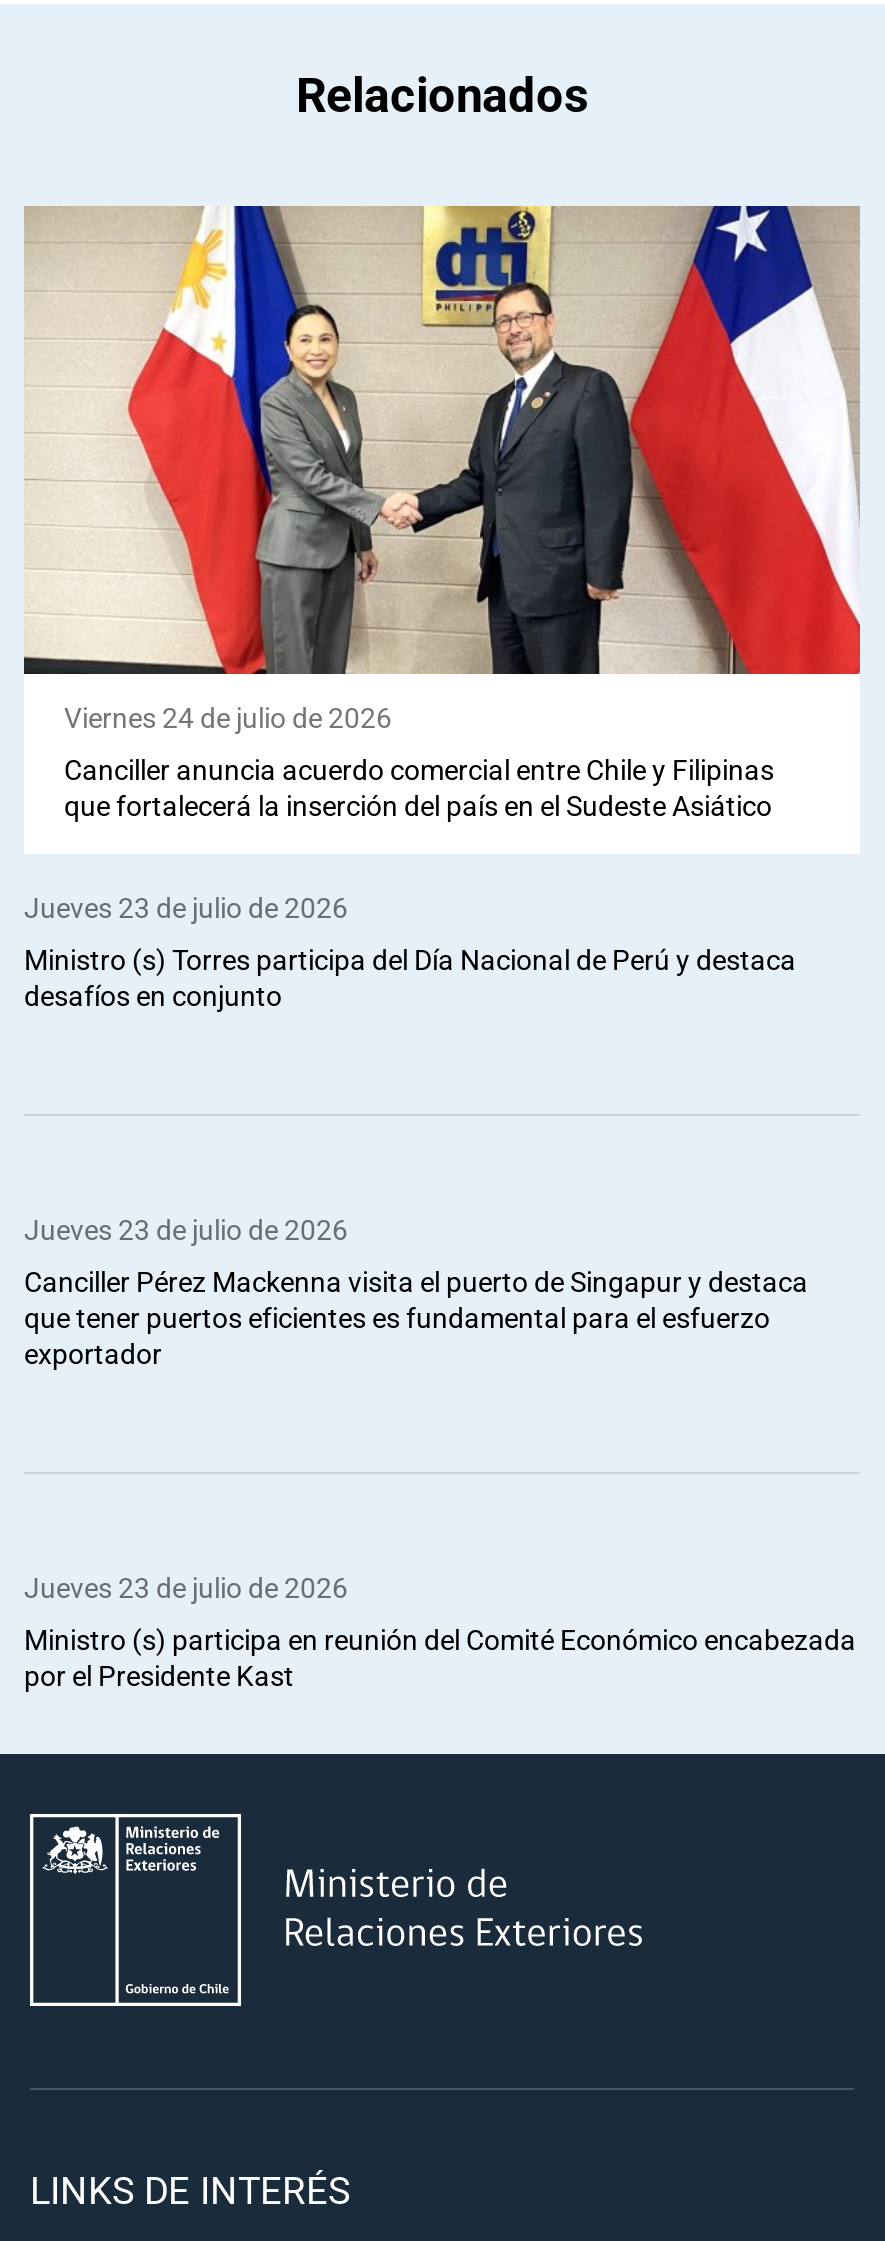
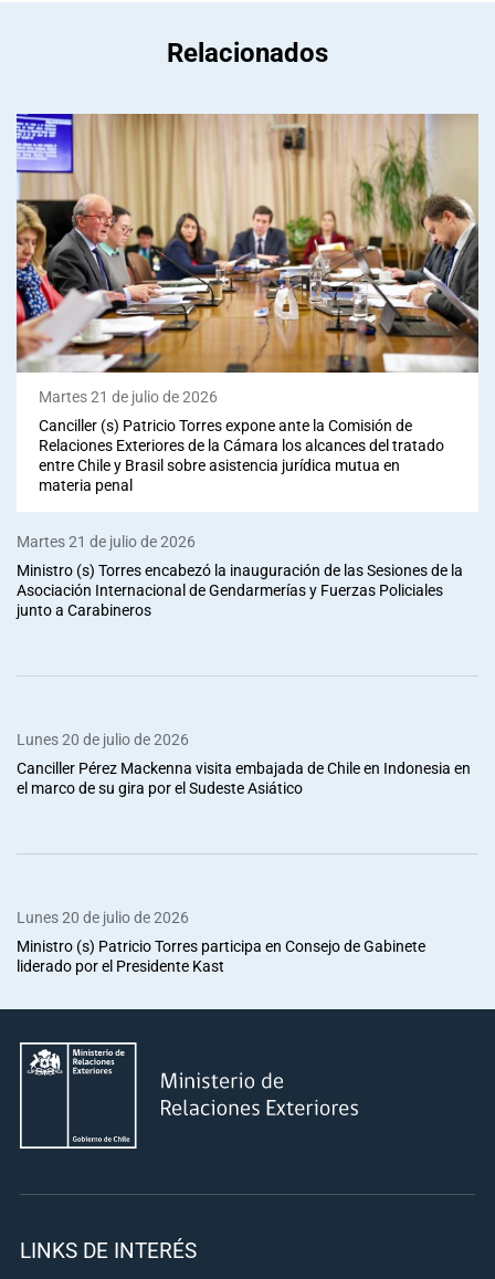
- [image]
- Viernes 24 de julio de 2026
- Canciller anuncia acuerdo comercial entre Chile y Filipinas
- que fortalecerá la inserción del país en el Sudeste Asiático
+ [image]
+ Martes 21 de julio de 2026
+ Canciller (s) Patricio Torres expone ante la Comisión de
+ Relaciones Exteriores de la Cámara los alcances del tratado
+ entre Chile y Brasil sobre asistencia jurídica mutua en
+ materia penal

- Jueves 23 de julio de 2026
- Ministro (s) Torres participa del Día Nacional de Perú y destaca
- desafíos en conjunto
+ Martes 21 de julio de 2026
+ Ministro (s) Torres encabezó la inauguración de las Sesiones de la
+ Asociación Internacional de Gendarmerías y Fuerzas Policiales
+ junto a Carabineros

- Jueves 23 de julio de 2026
- Canciller Pérez Mackenna visita el puerto de Singapur y destaca
- que tener puertos eficientes es fundamental para el esfuerzo
- exportador
+ Lunes 20 de julio de 2026
+ Canciller Pérez Mackenna visita embajada de Chile en Indonesia en
+ el marco de su gira por el Sudeste Asiático

- Jueves 23 de julio de 2026
- Ministro (s) participa en reunión del Comité Económico encabezada
- por el Presidente Kast
+ Lunes 20 de julio de 2026
+ Ministro (s) Patricio Torres participa en Consejo de Gabinete
+ liderado por el Presidente Kast
